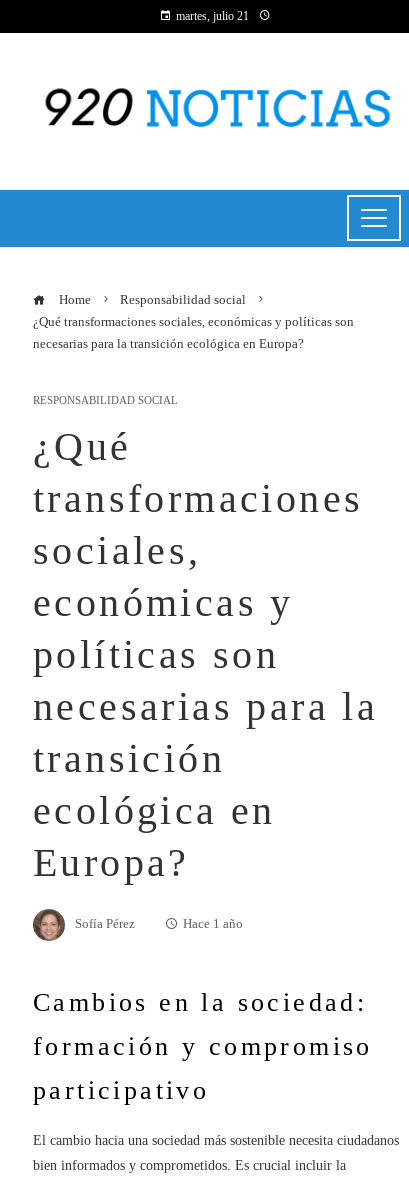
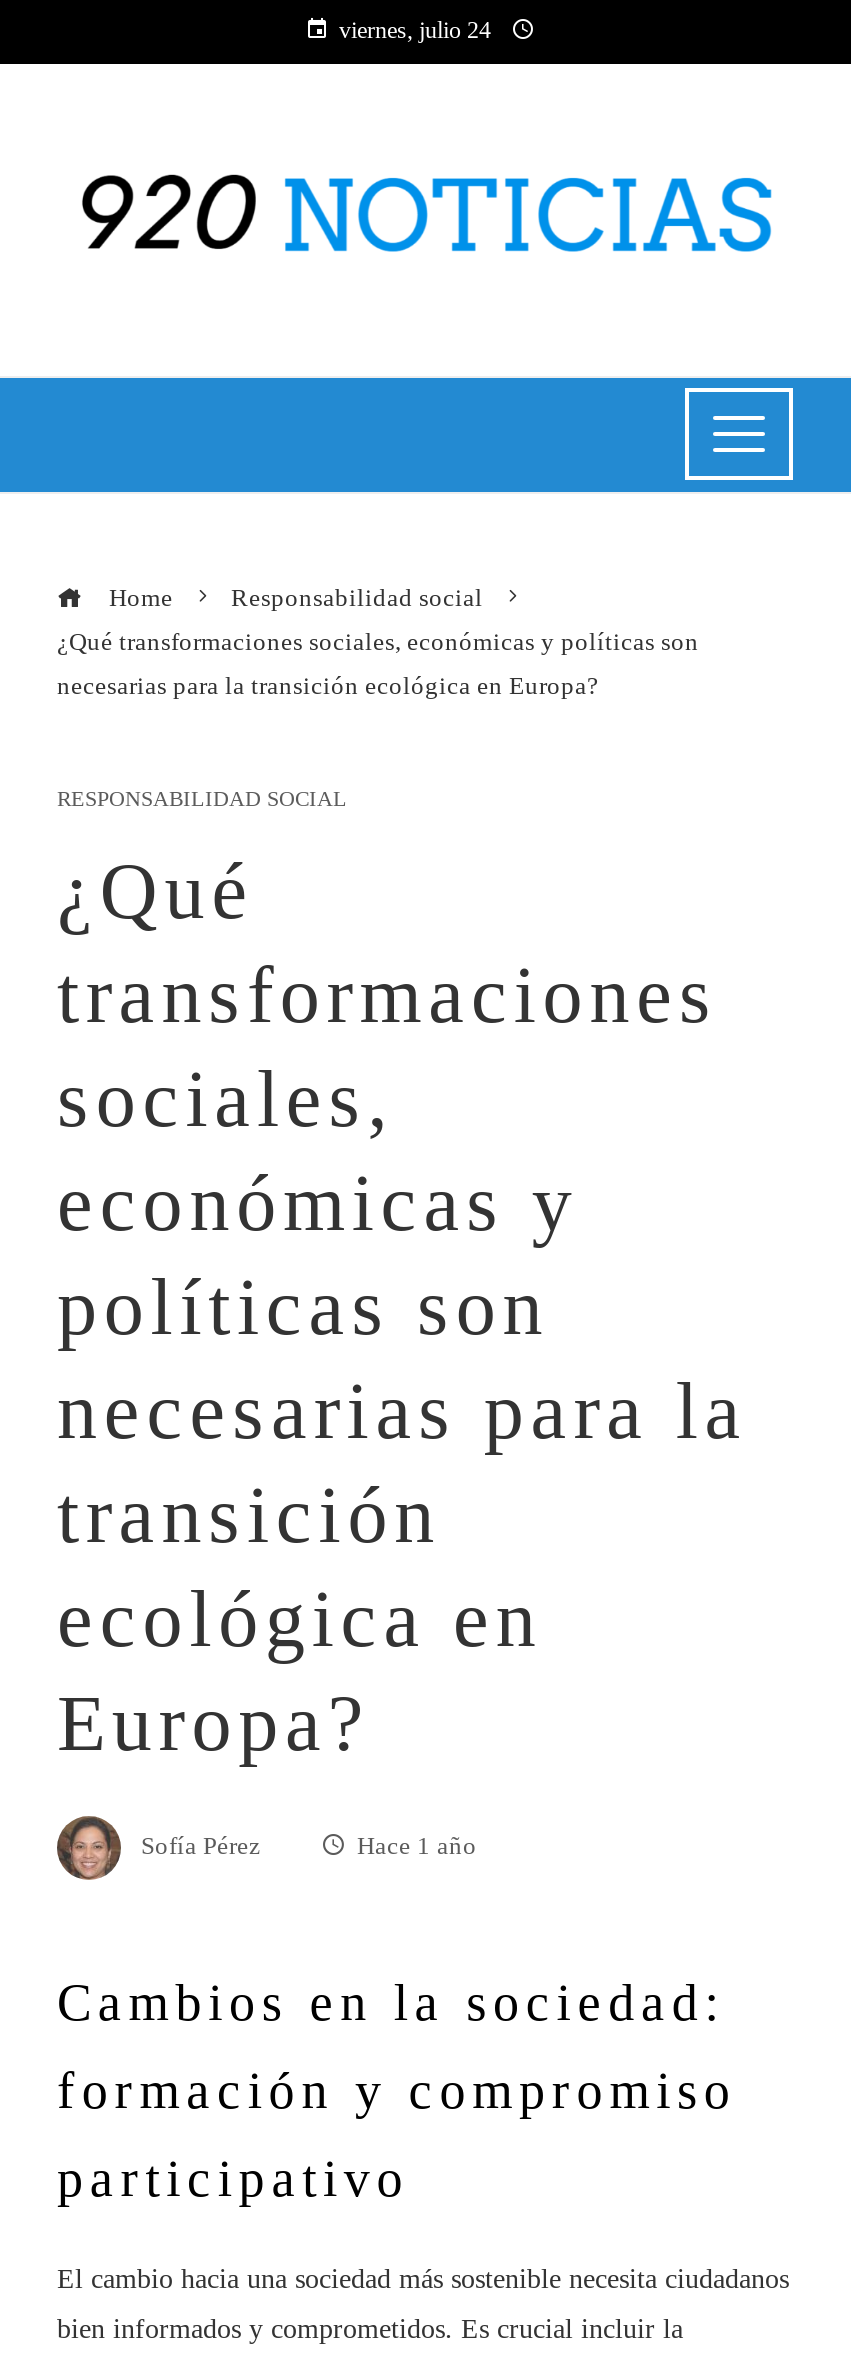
- martes, julio 21
+ viernes, julio 24
